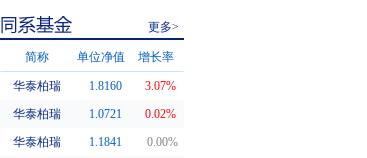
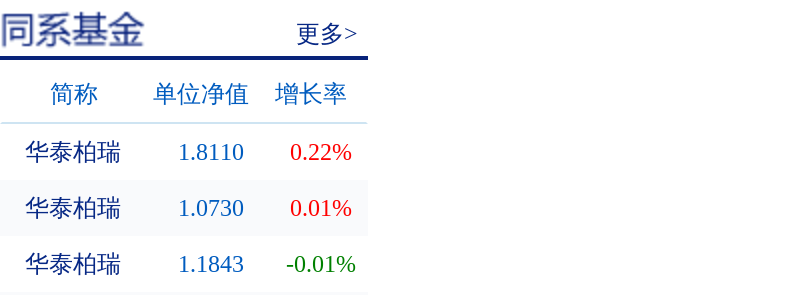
- 1.8160
+ 1.8110

- 3.07%
+ 0.22%

- 1.0721
+ 1.0730

- 0.02%
+ 0.01%

- 1.1841
+ 1.1843

- 0.00%
+ -0.01%
